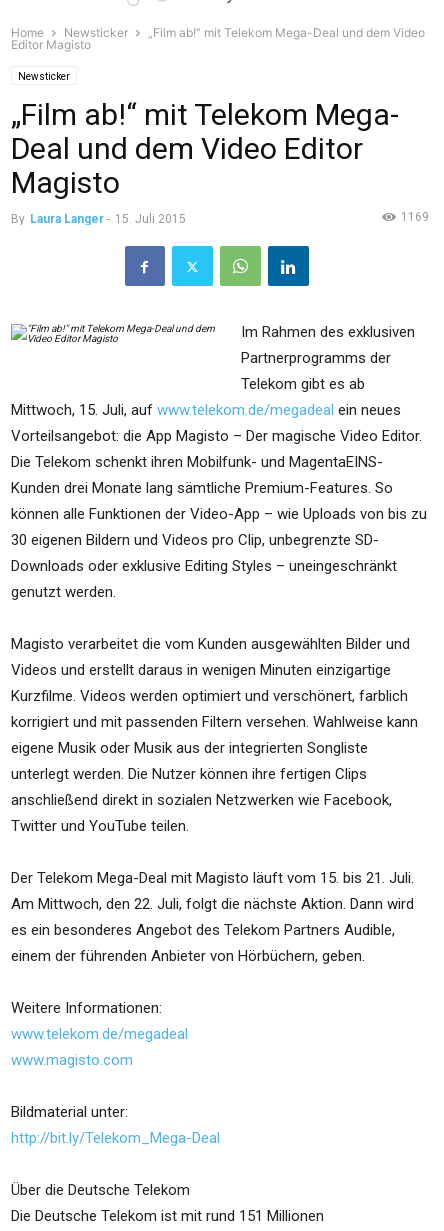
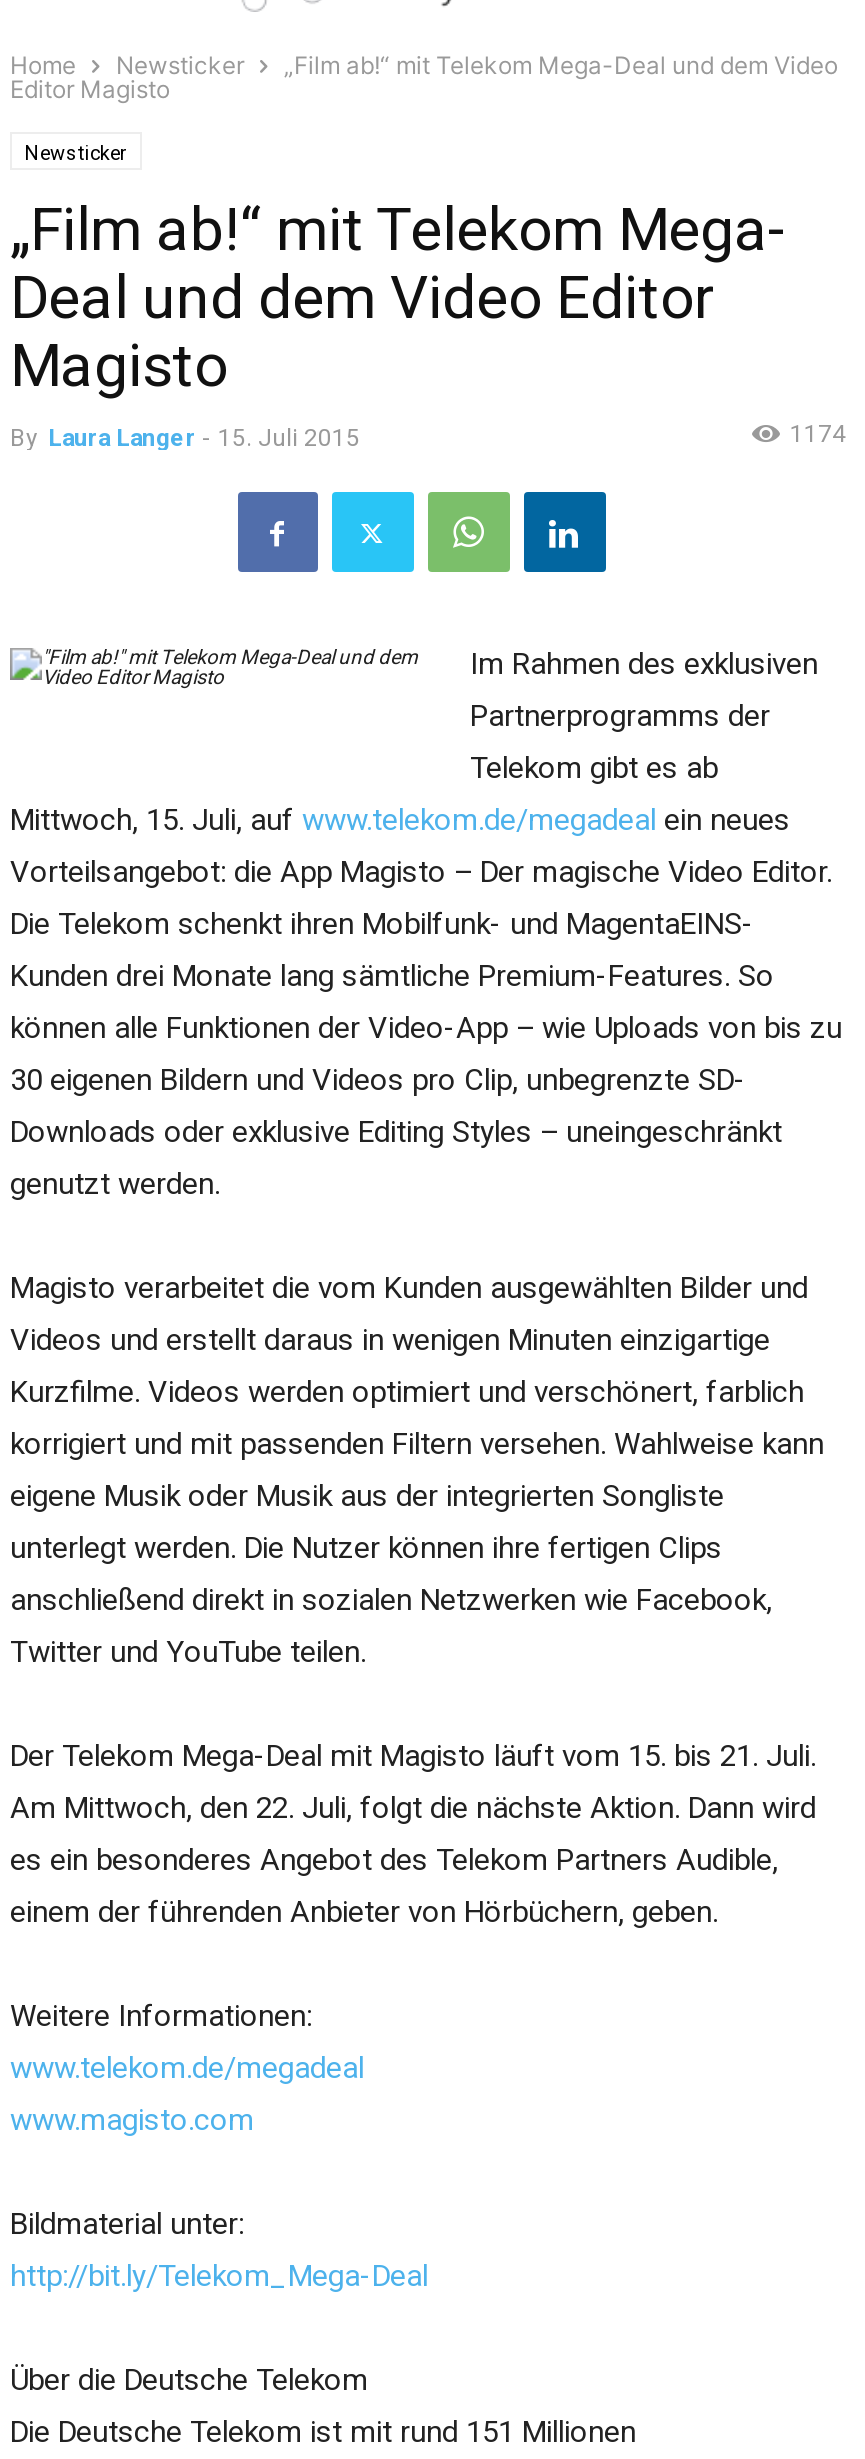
- 1169
+ 1174
